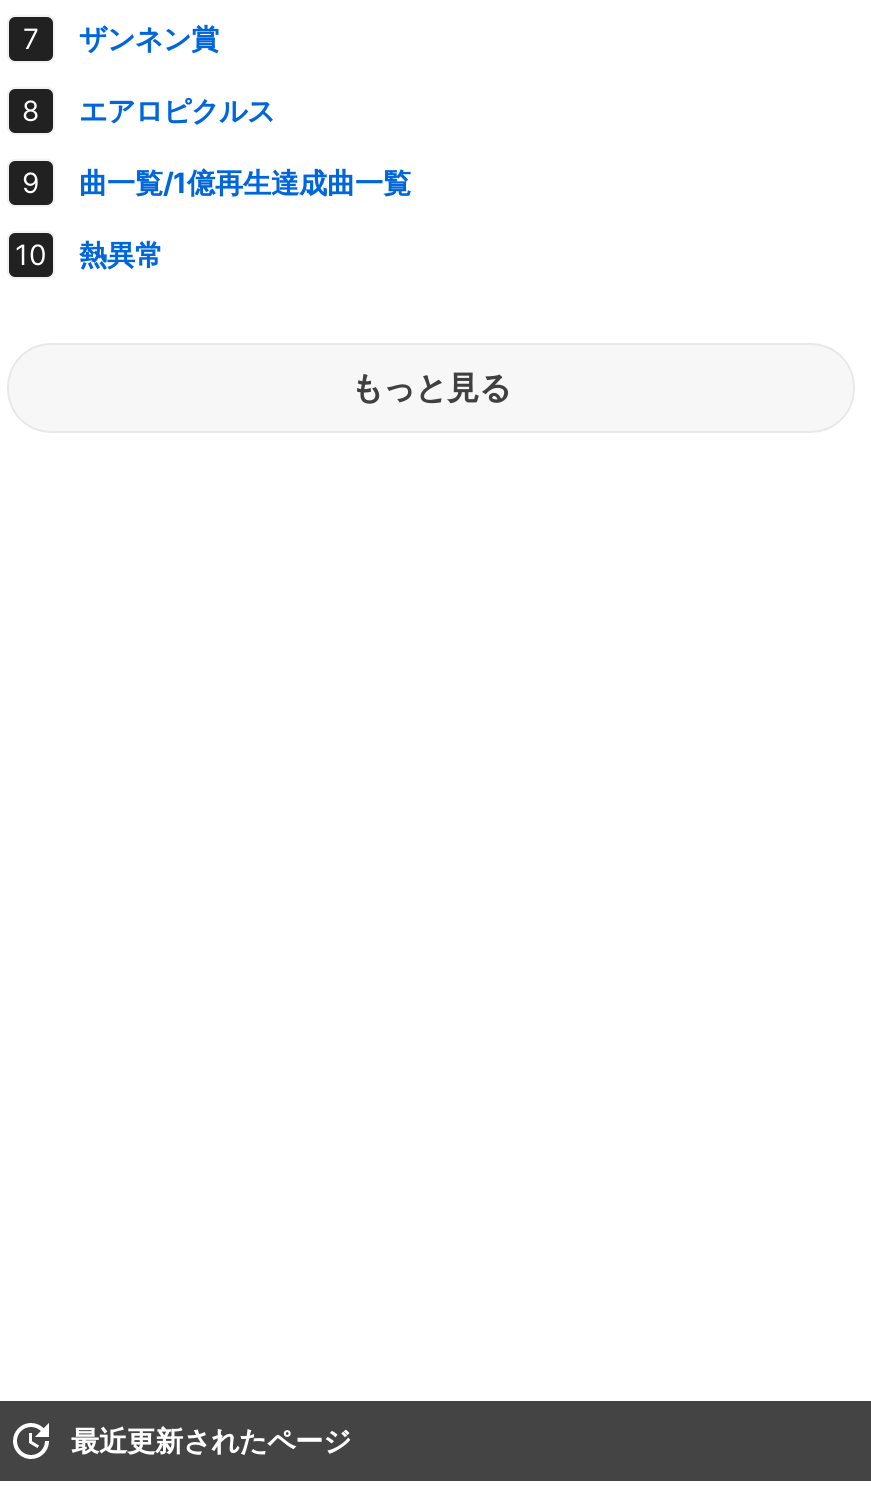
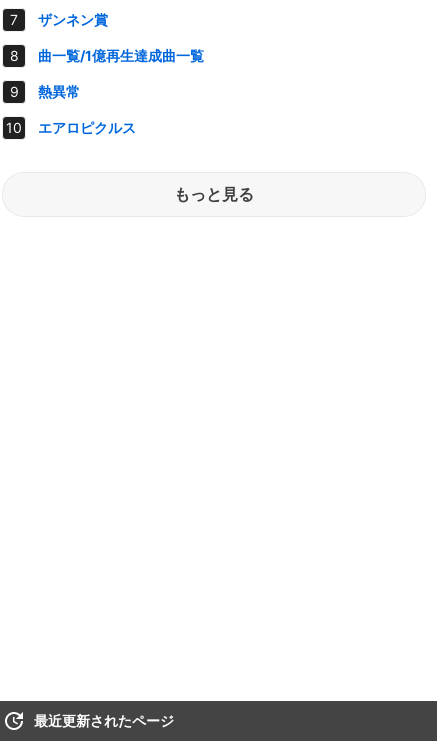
moved down: エアロピクルス

moved up: 曲一覧/1億再生達成曲一覧 | 熱異常
